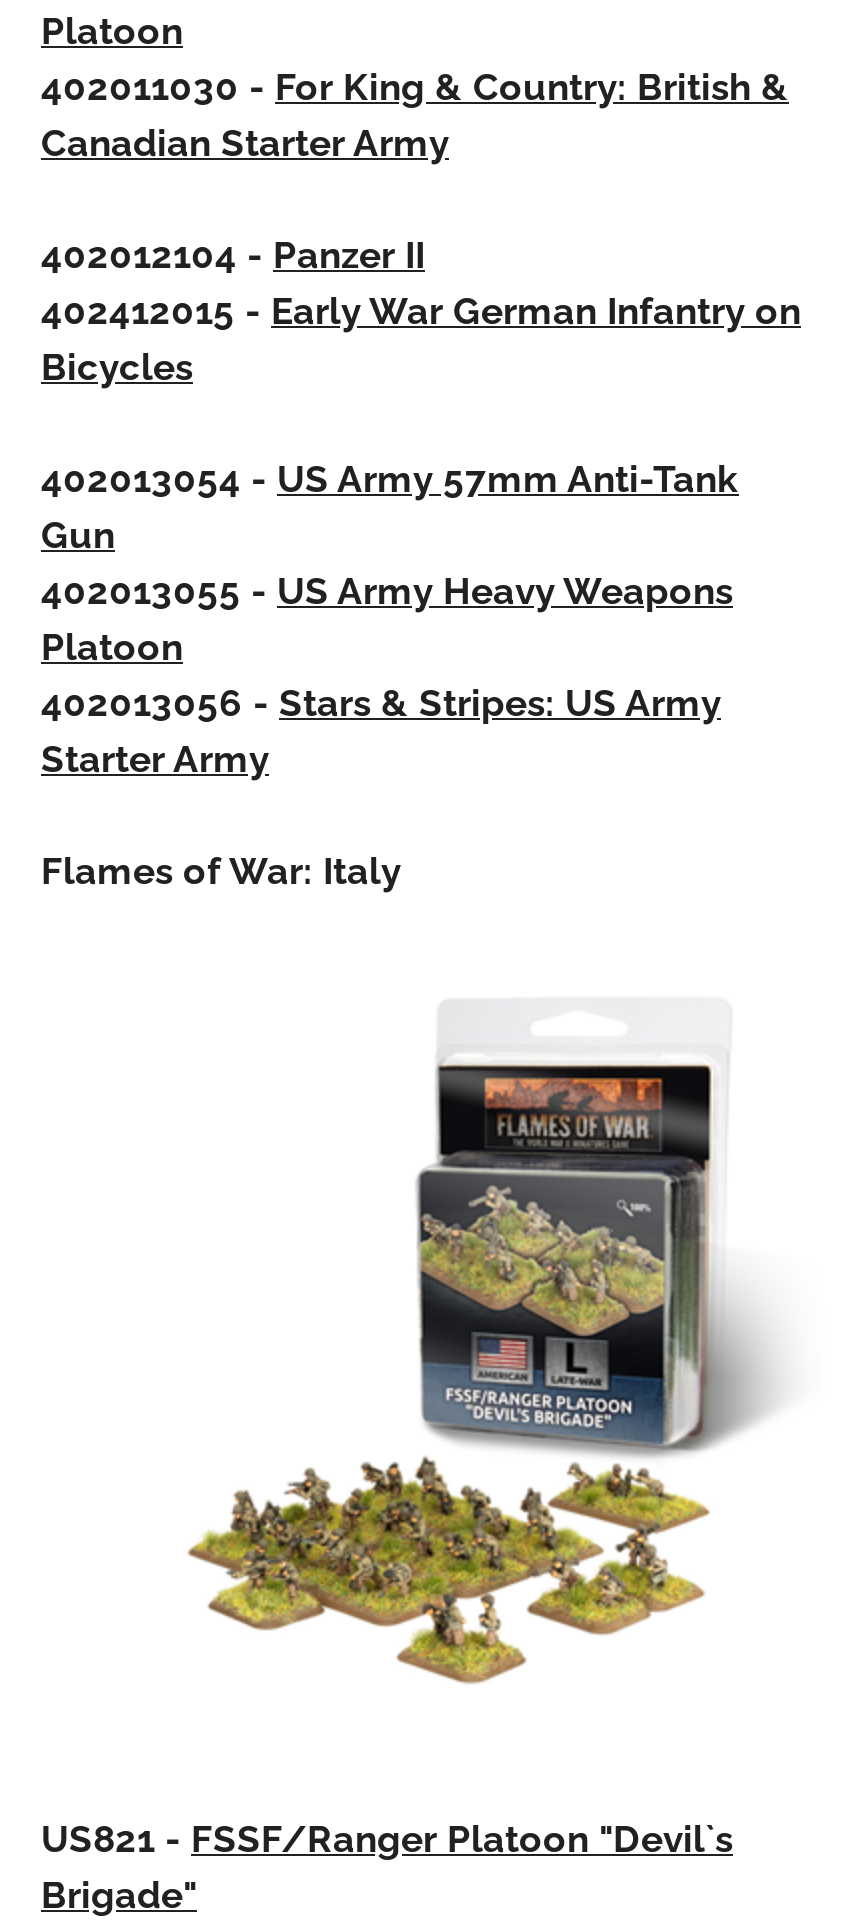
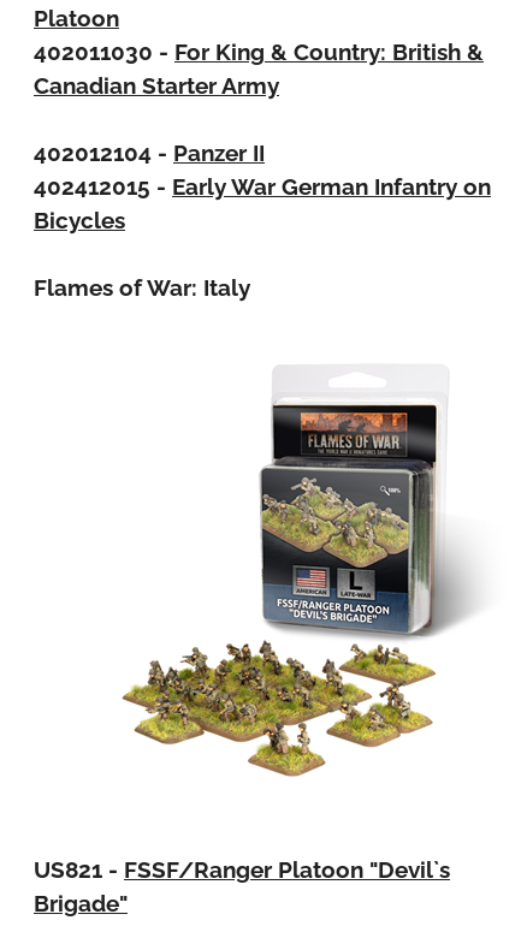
- 402013054 - US Army 57mm Anti-Tank
- Gun
- 402013055 - US Army Heavy Weapons
- Platoon
- 402013056 - Stars & Stripes: US Army
- Starter Army
